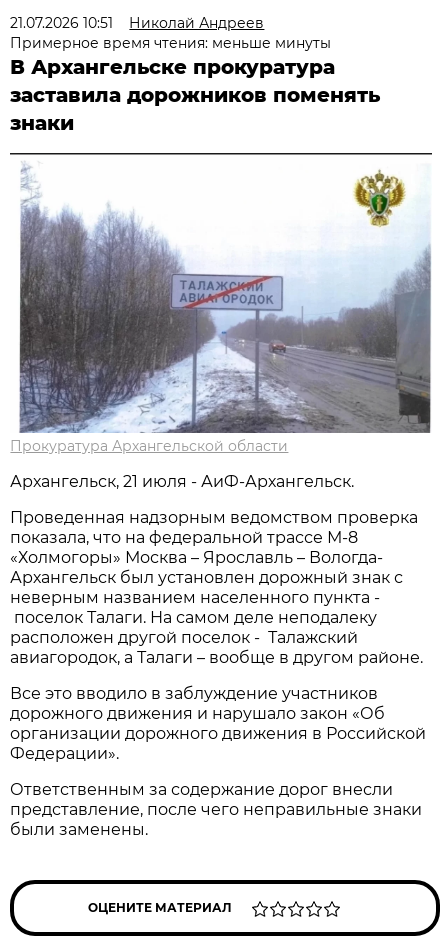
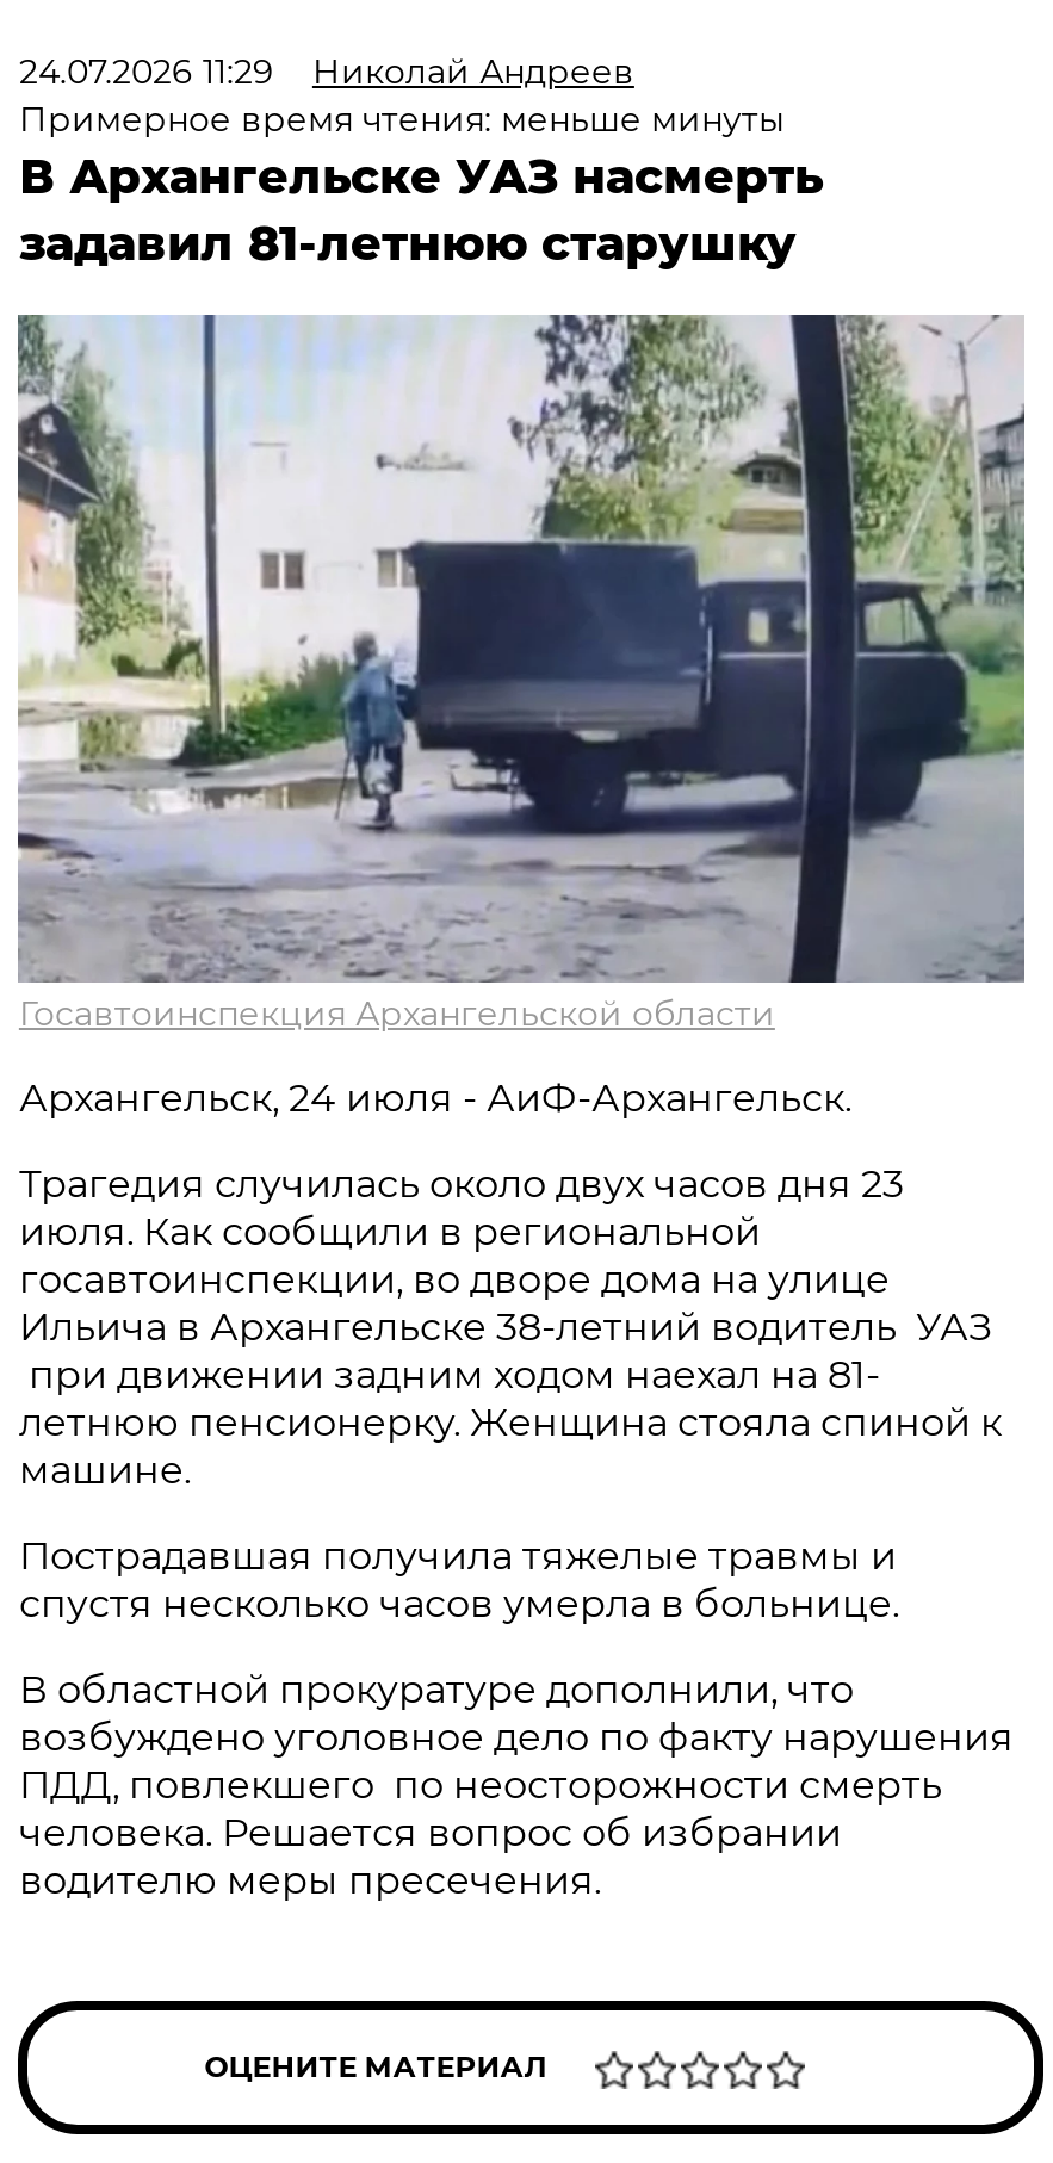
- 21.07.2026 10:51 Николай Андреев
+ 24.07.2026 11:29 Николай Андреев

- В Архангельске прокуратура
- заставила дорожников поменять
- знаки
+ В Архангельске УАЗ насмерть
+ задавил 81-летнюю старушку

- [image]
- Прокуратура Архангельской области
+ [image]
+ Госавтоинспекция Архангельской области

- Архангельск, 21 июля - АиФ-Архангельск.
+ Архангельск, 24 июля - АиФ-Архангельск.

- Проведенная надзорным ведомством проверка
- показала, что на федеральной трассе М-8
- «Холмогоры» Москва – Ярославль – Вологда-
- Архангельск был установлен дорожный знак с
- неверным названием населенного пункта -
- поселок Талаги. На самом деле неподалеку
- расположен другой поселок - Талажский
- авиагородок, а Талаги – вообще в другом районе.
+ Трагедия случилась около двух часов дня 23
+ июля. Как сообщили в региональной
+ госавтоинспекции, во дворе дома на улице
+ Ильича в Архангельске 38-летний водитель УАЗ
+ при движении задним ходом наехал на 81-
+ летнюю пенсионерку. Женщина стояла спиной к
+ машине.

- Все это вводило в заблуждение участников
- дорожного движения и нарушало закон «Об
- организации дорожного движения в Российской
- Федерации».
+ Пострадавшая получила тяжелые травмы и
+ спустя несколько часов умерла в больнице.

- Ответственным за содержание дорог внесли
- представление, после чего неправильные знаки
- были заменены.
+ В областной прокуратуре дополнили, что
+ возбуждено уголовное дело по факту нарушения
+ ПДД, повлекшего по неосторожности смерть
+ человека. Решается вопрос об избрании
+ водителю меры пресечения.
